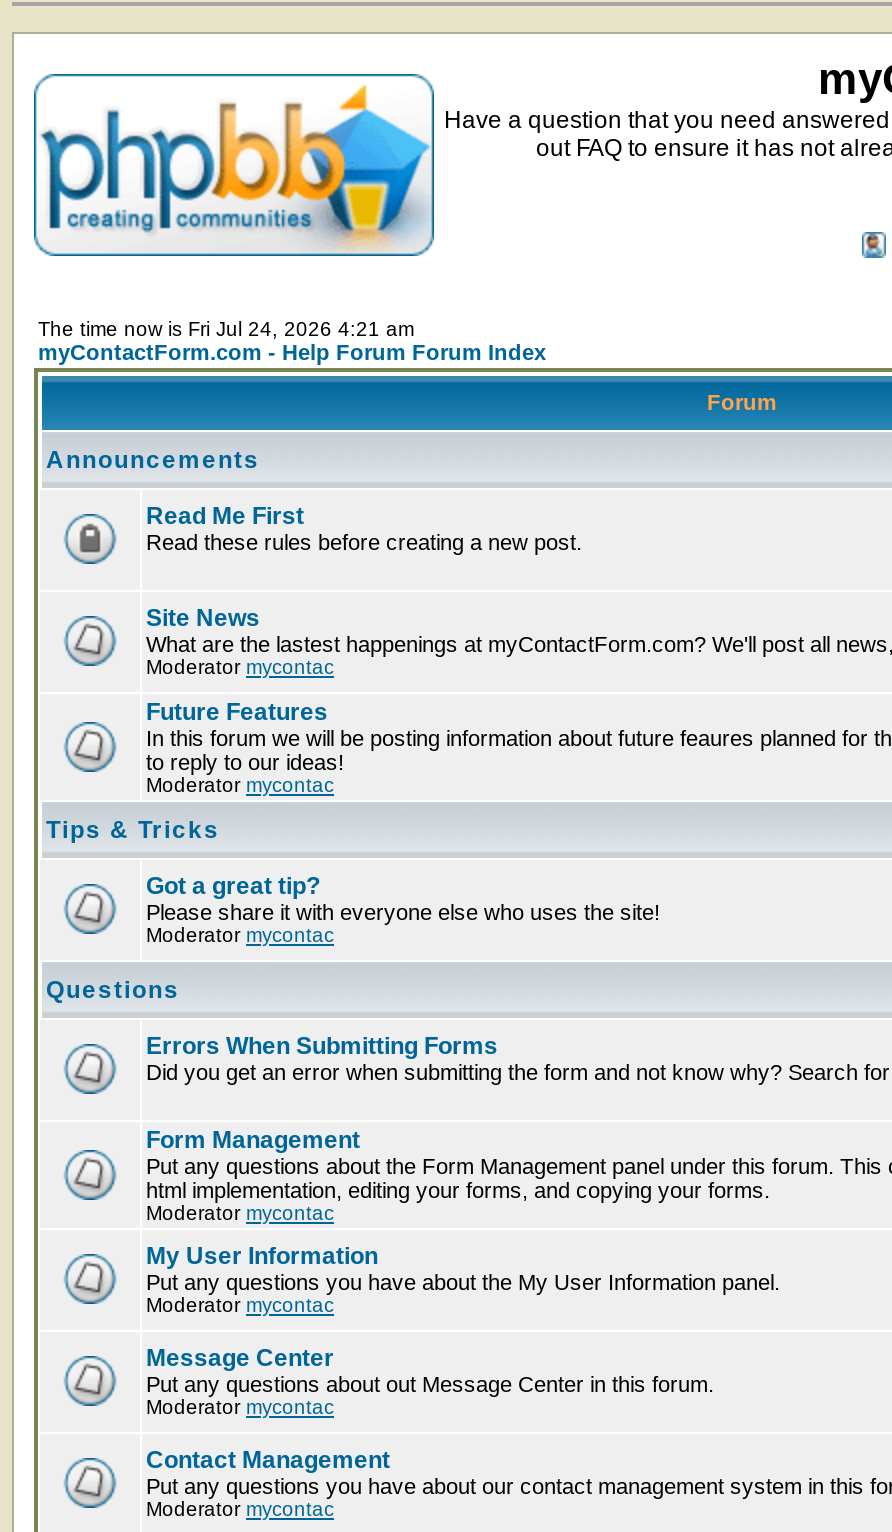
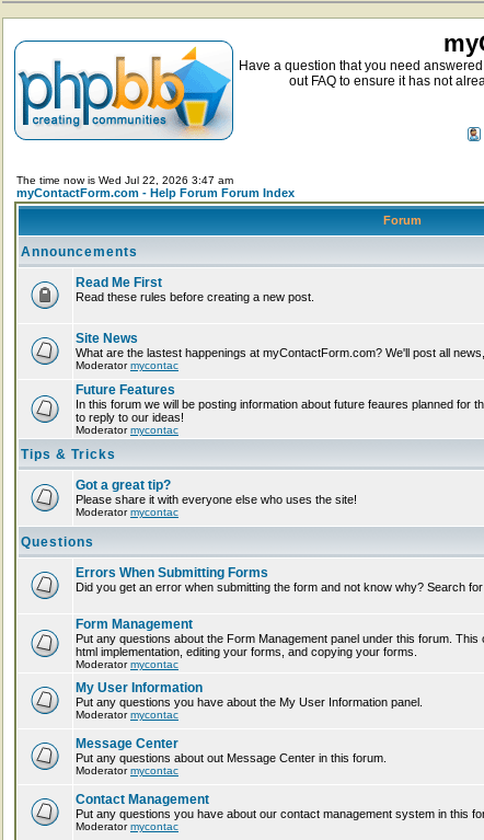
- The time now is Fri Jul 24, 2026 4:21 am
+ The time now is Wed Jul 22, 2026 3:47 am
